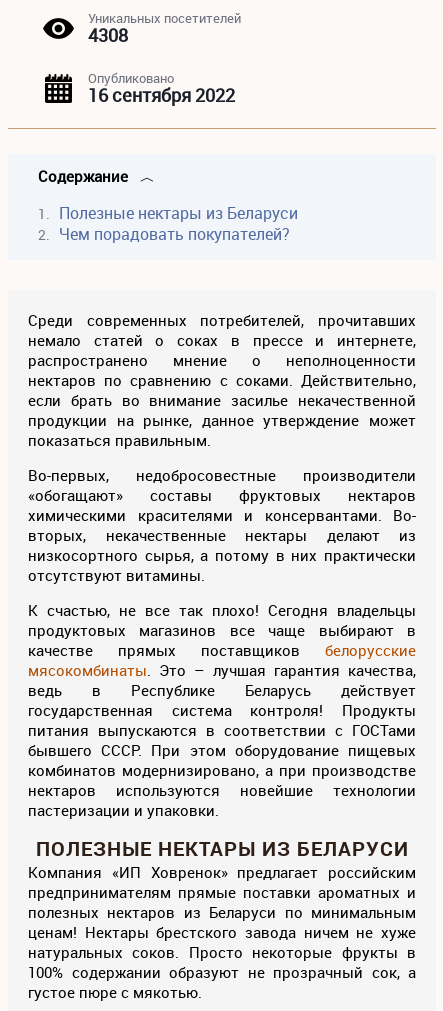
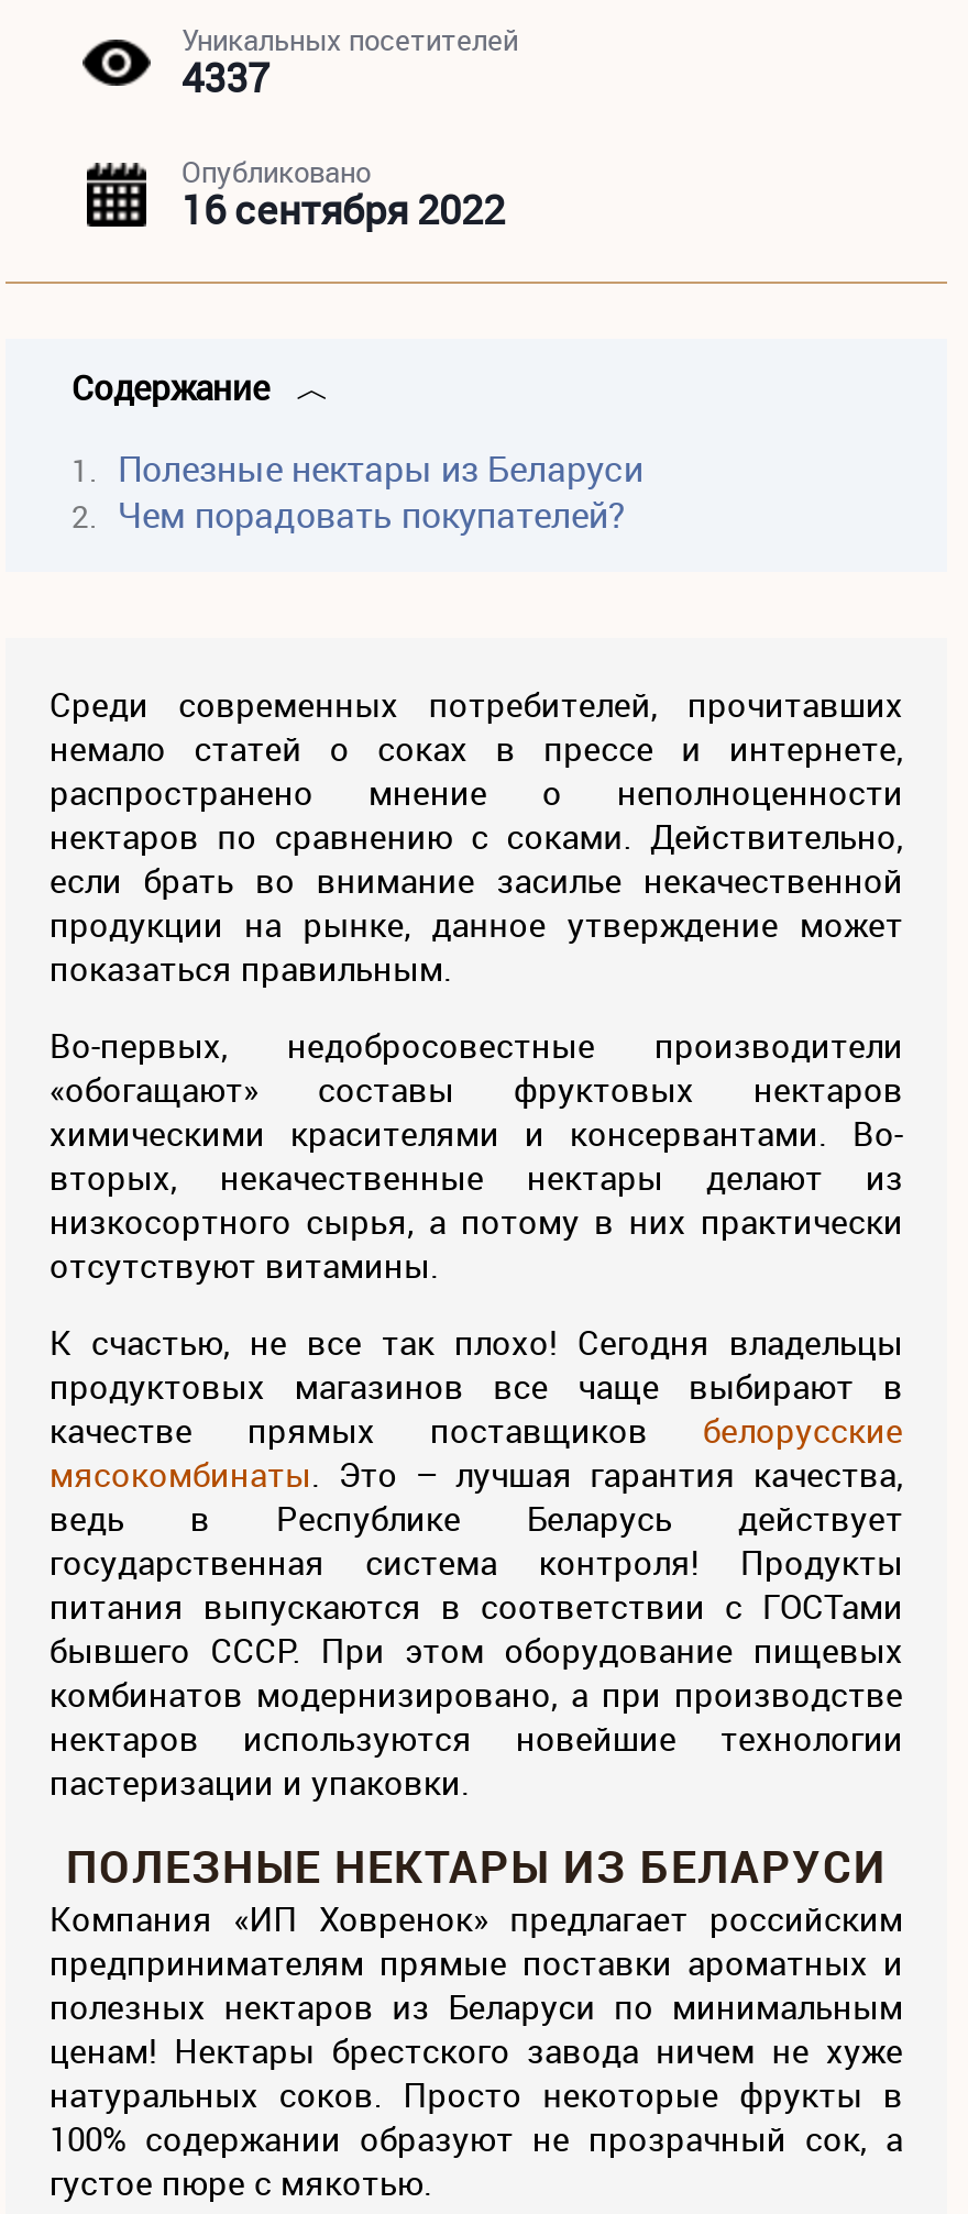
- 4308
+ 4337
